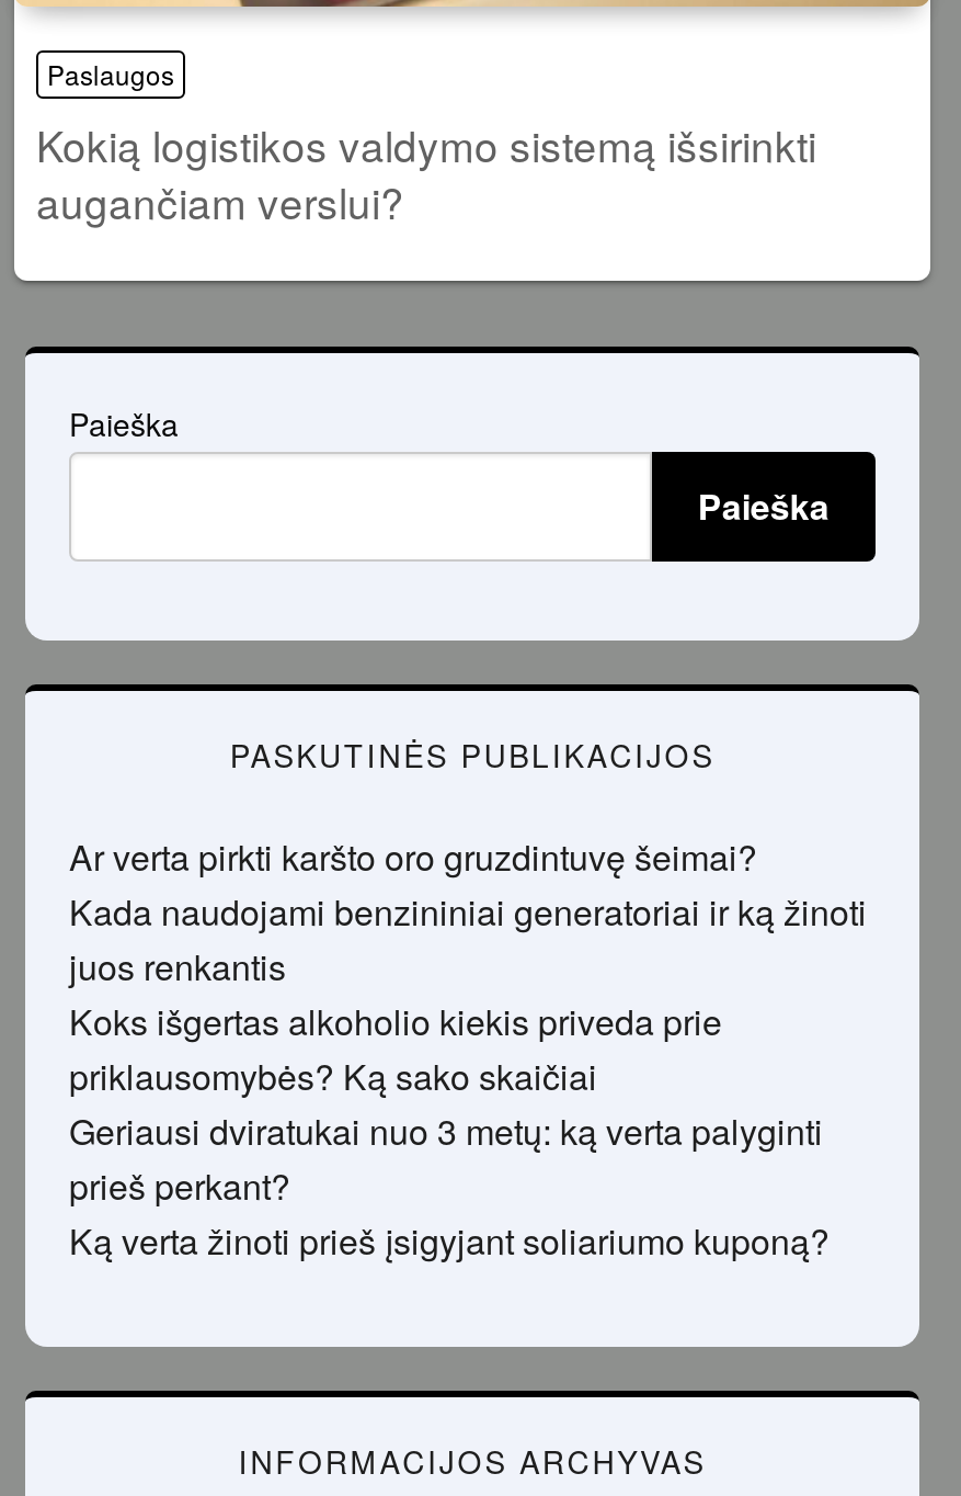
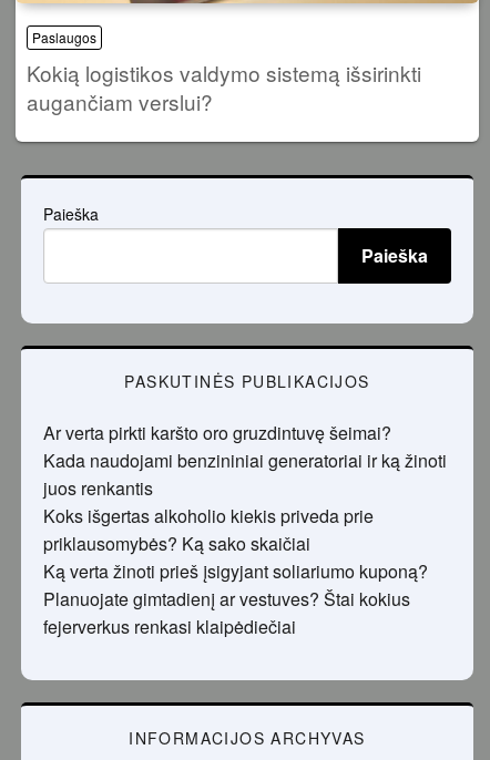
- Geriausi dviratukai nuo 3 metų: ką verta palyginti
- prieš perkant?

moved up: Ką verta žinoti prieš įsigyjant soliariumo kuponą?

+ Planuojate gimtadienį ar vestuves? Štai kokius
+ fejerverkus renkasi klaipėdiečiai
